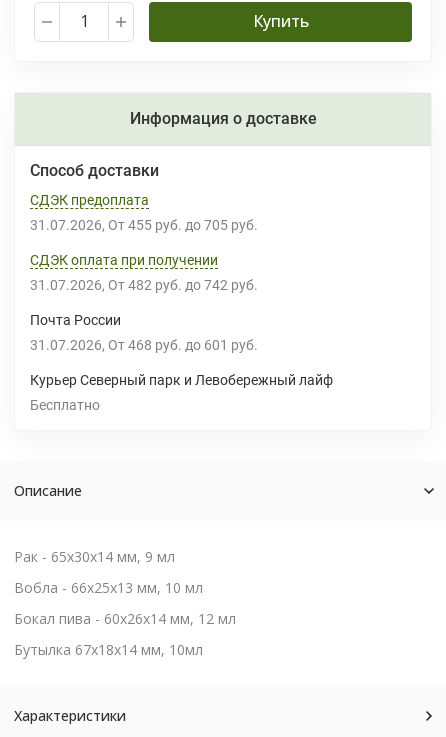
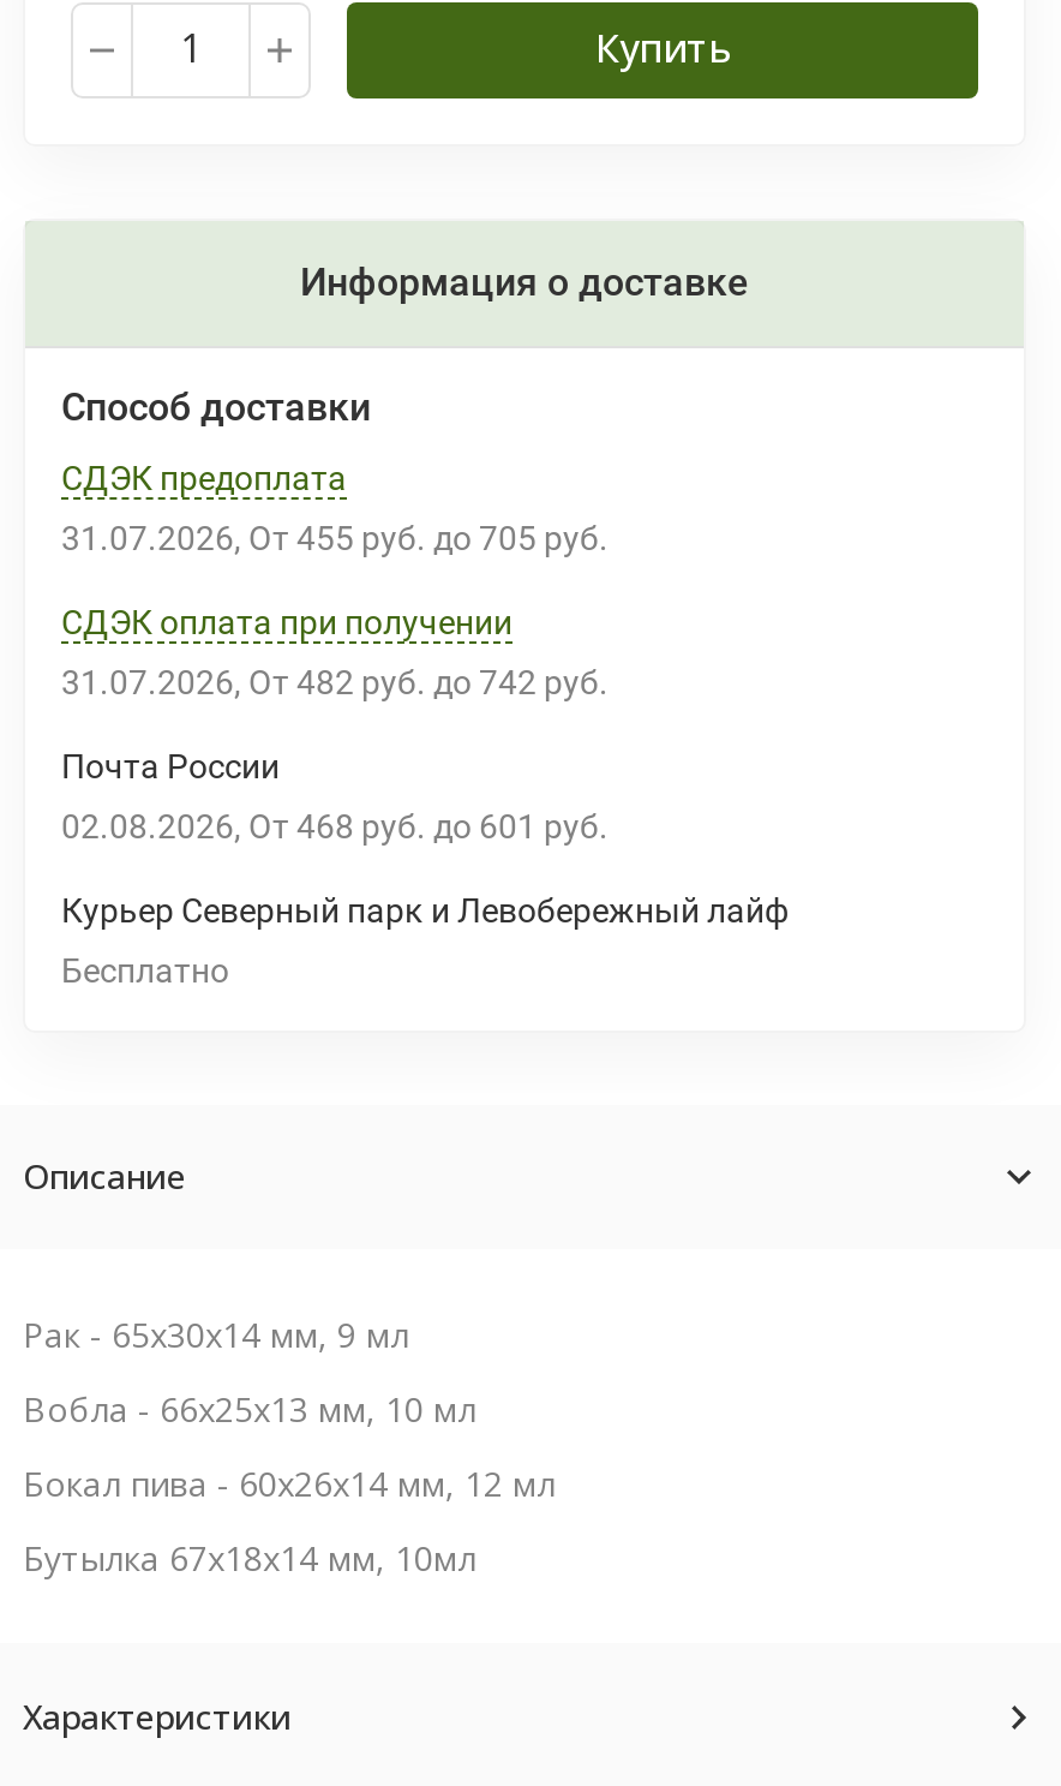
- 31.07.2026 От
+ 02.08.2026 От
